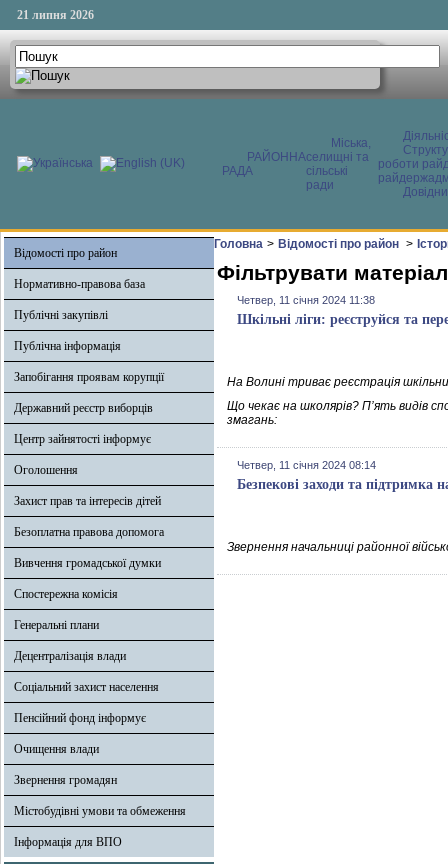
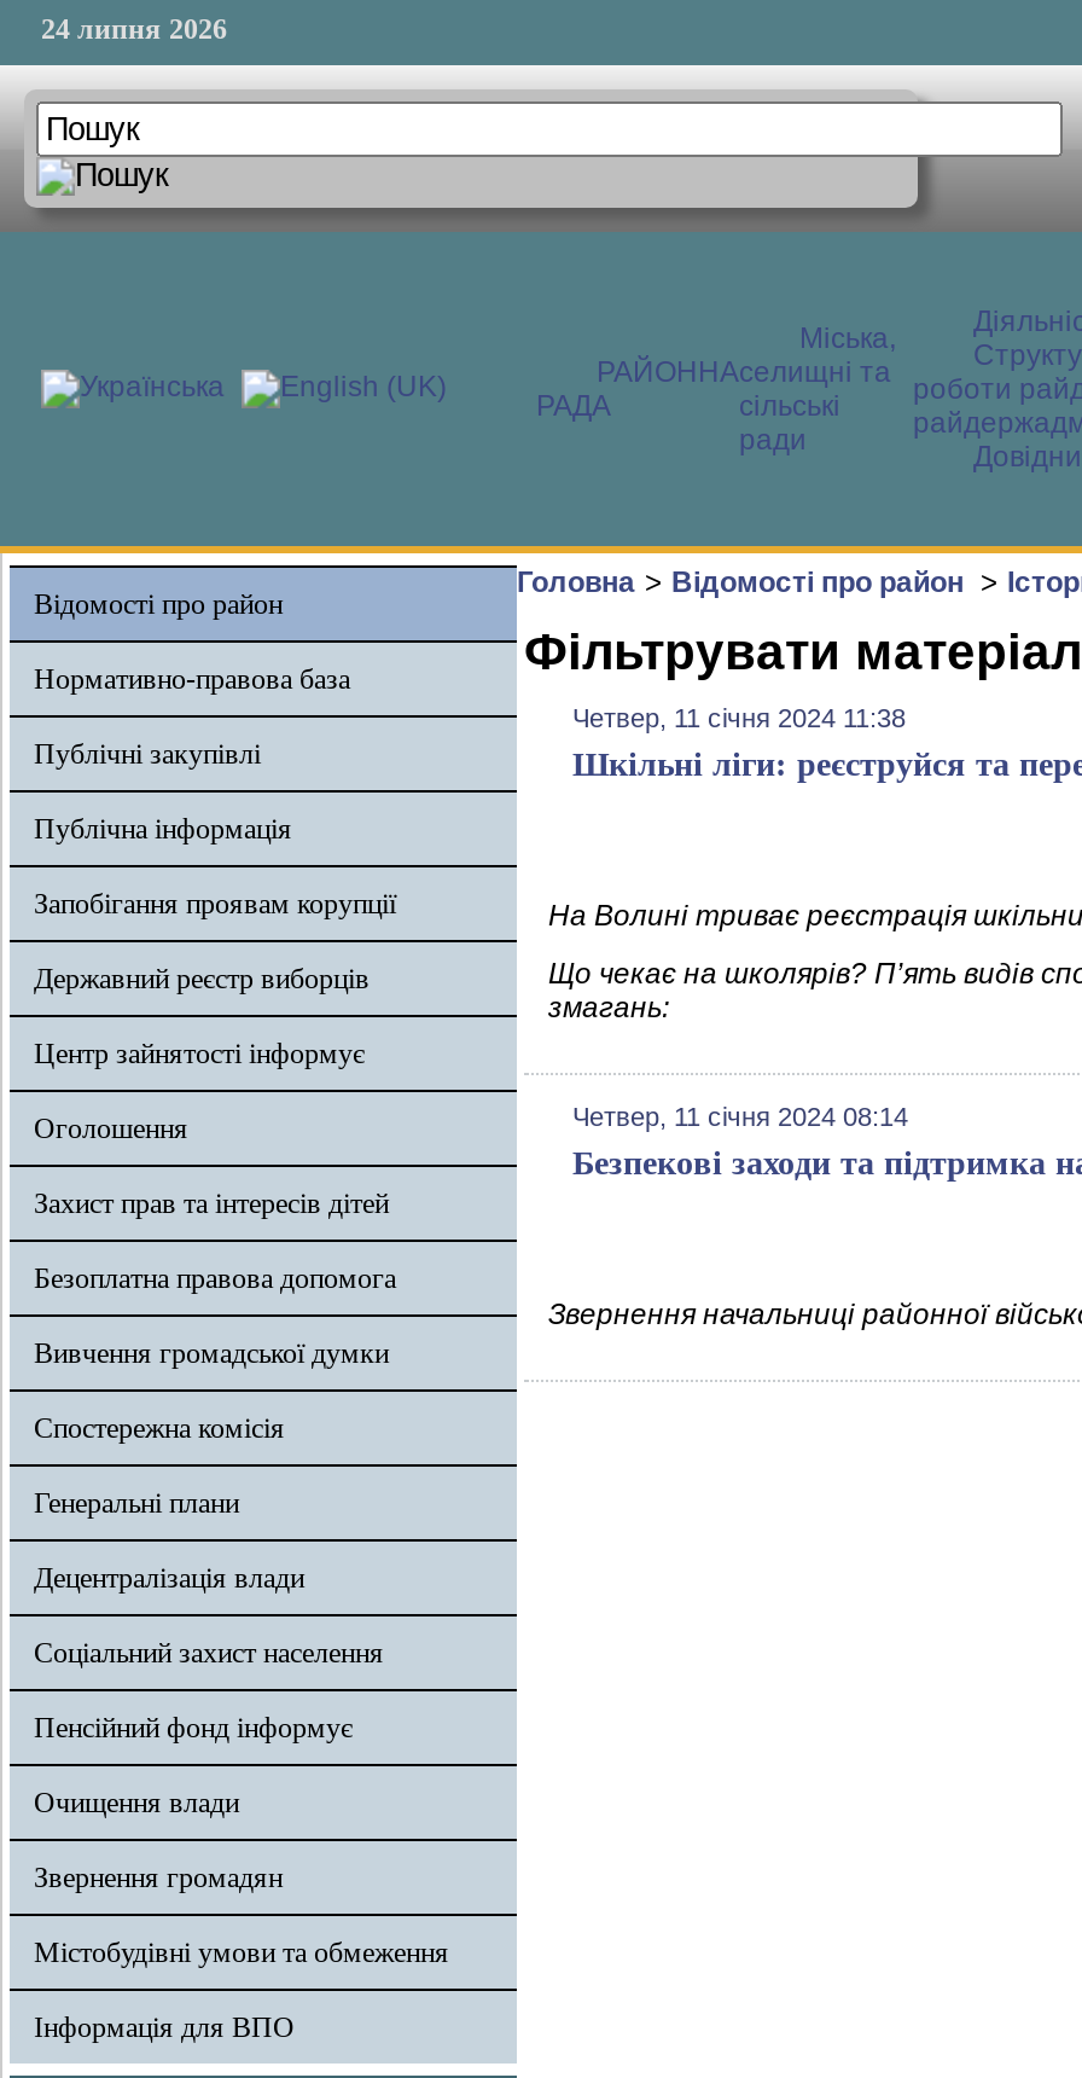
- 21 липня 2026
+ 24 липня 2026
